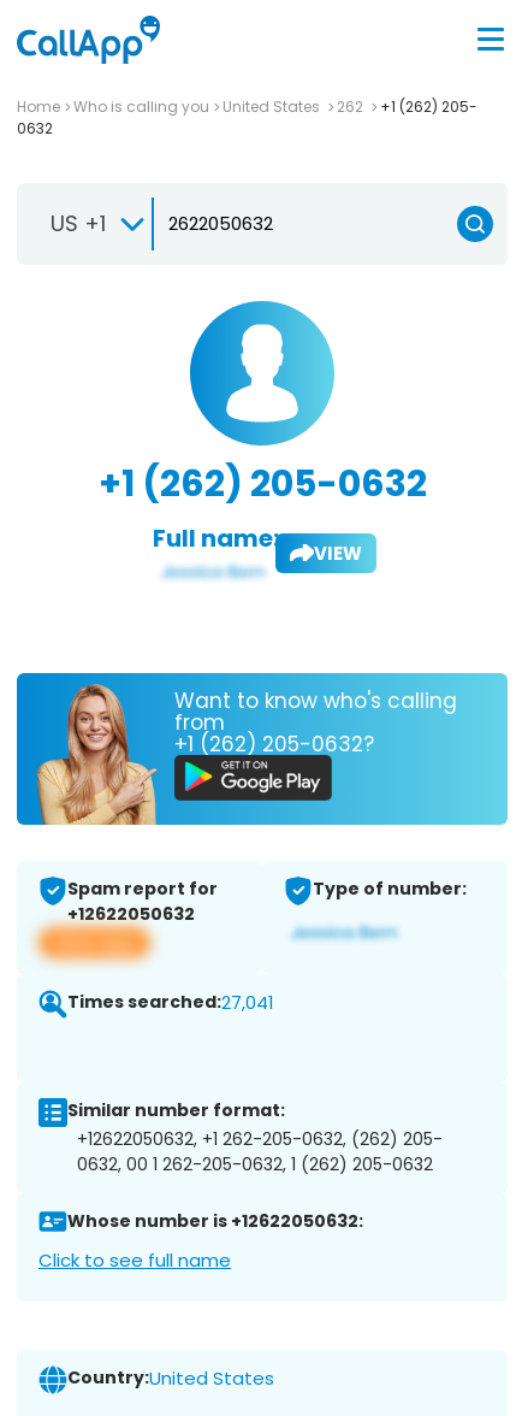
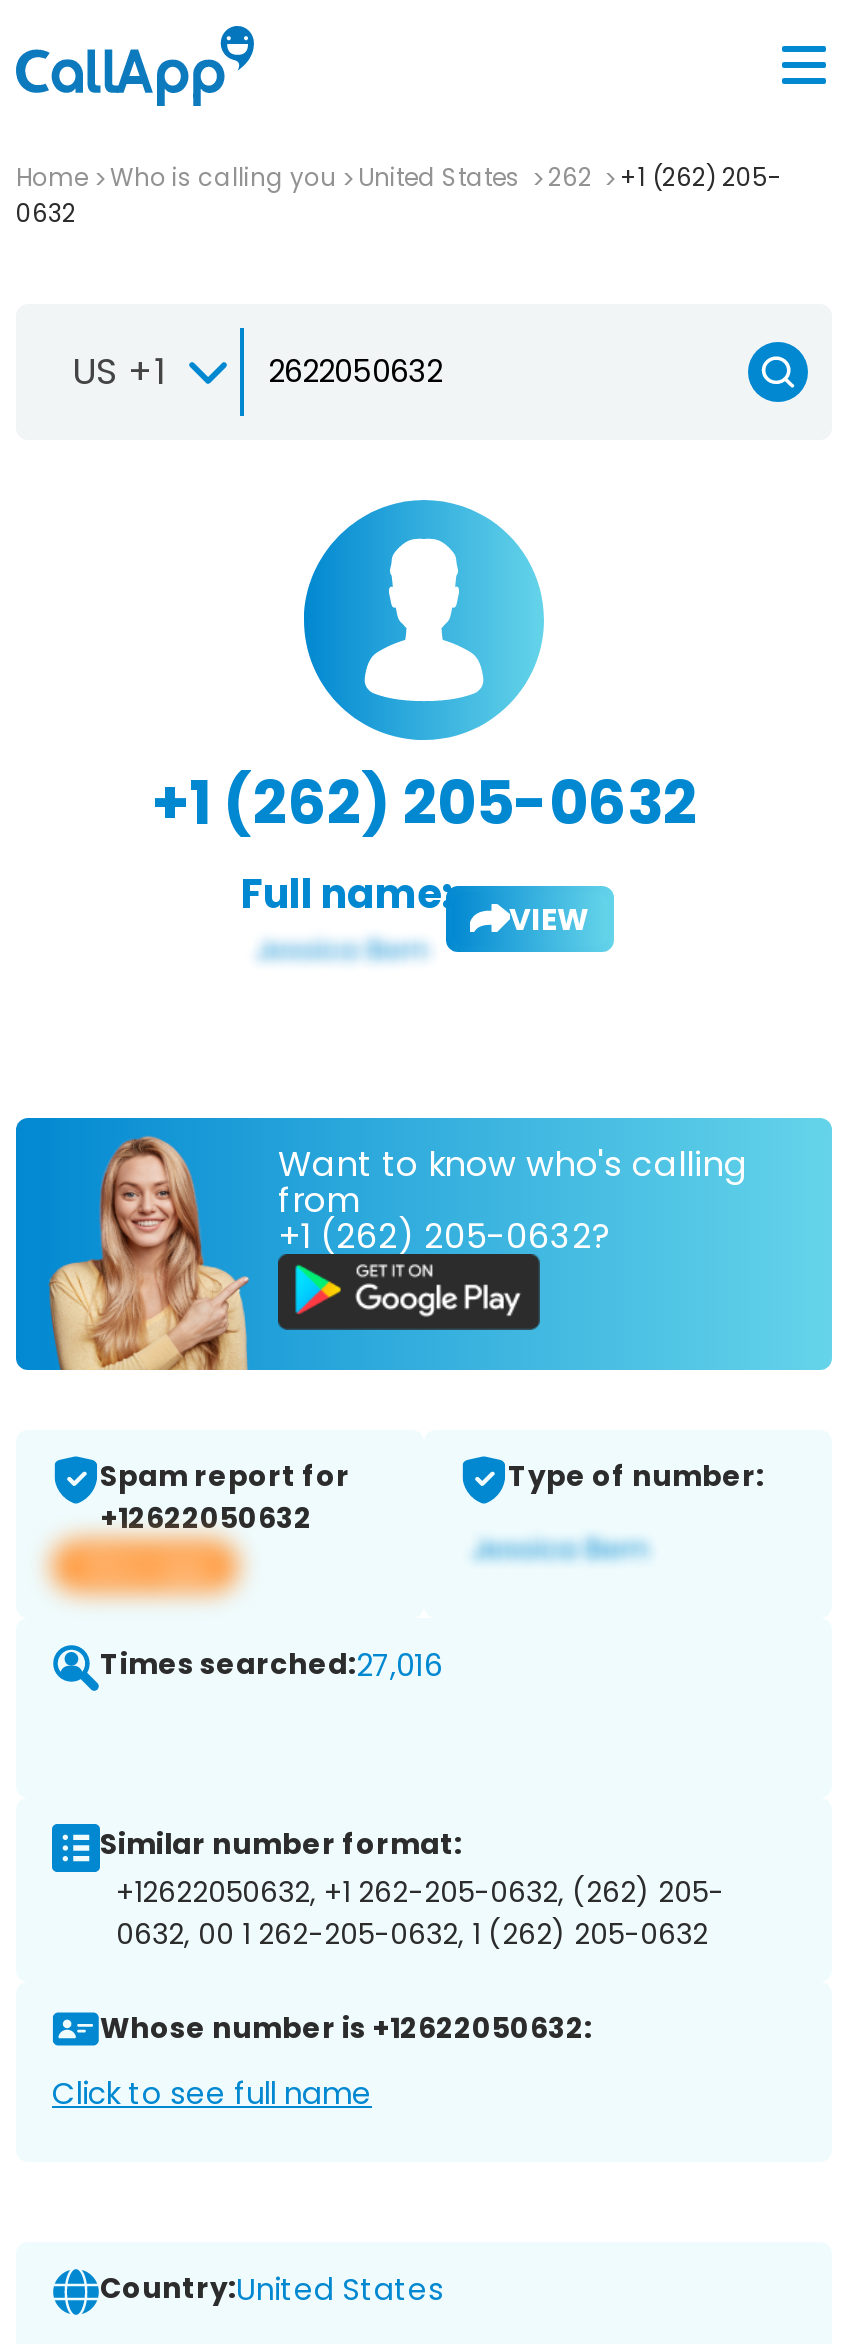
- Times searched:27,041
+ Times searched:27,016
